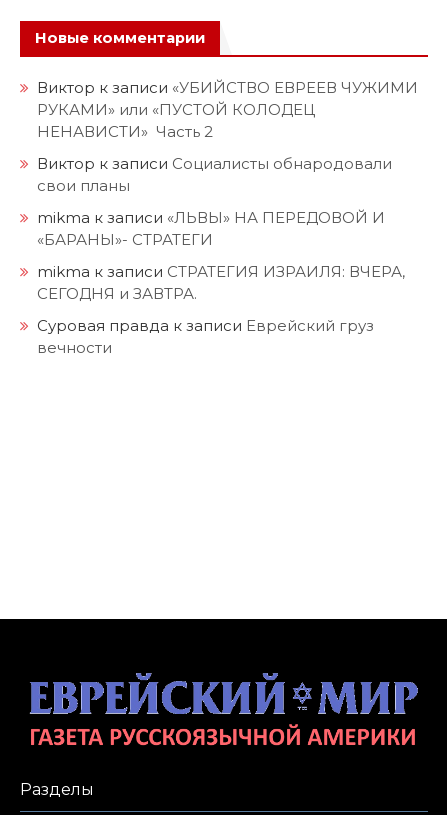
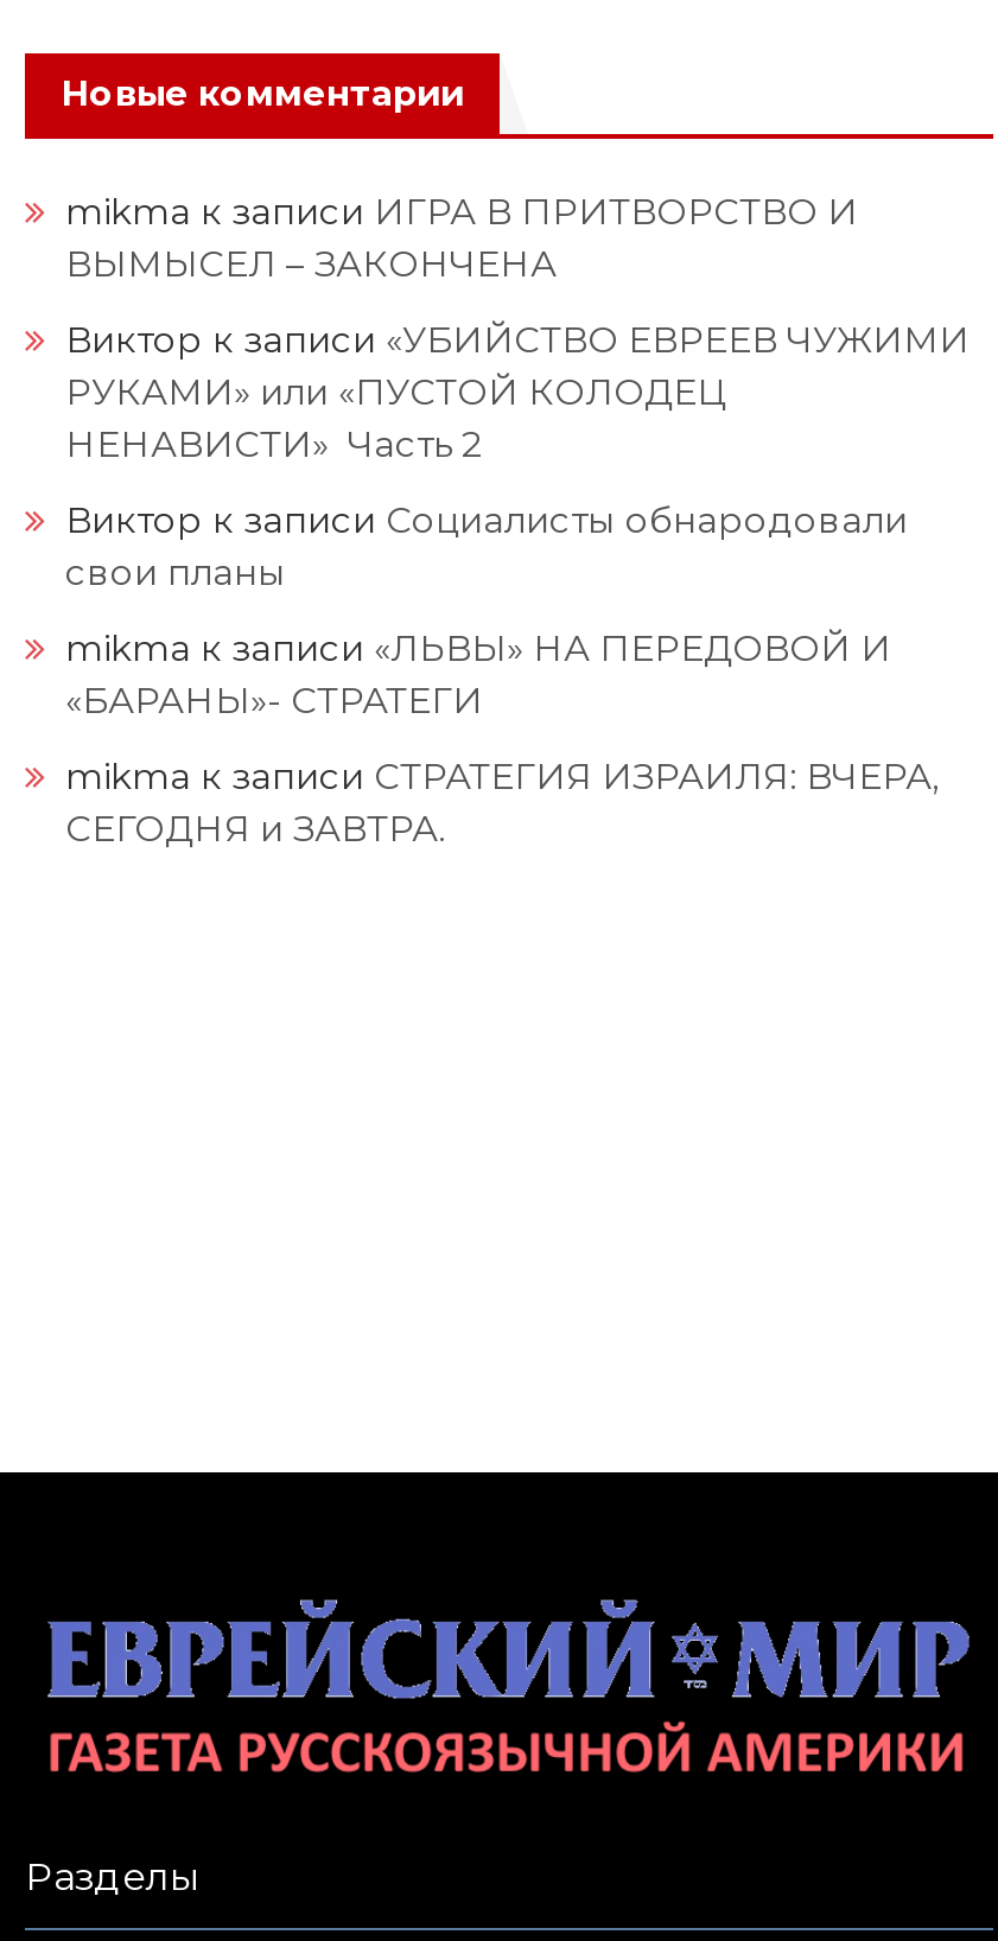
+ mikma к записи ИГРА В ПРИТВОРСТВО И
+ ВЫМЫСЕЛ – ЗАКОНЧЕНА

moved down: Виктор к записи «УБИЙСТВО ЕВРЕЕВ ЧУЖИМИ | РУКАМИ» или «ПУСТОЙ КОЛОДЕЦ | НЕНАВИСТИ» Часть 2 | ... | mikma к записи СТРАТЕГИЯ ИЗРАИЛЯ: ВЧЕРА, | СЕГОДНЯ и ЗАВТРА.

- Суровая правда к записи Еврейский груз
- вечности
